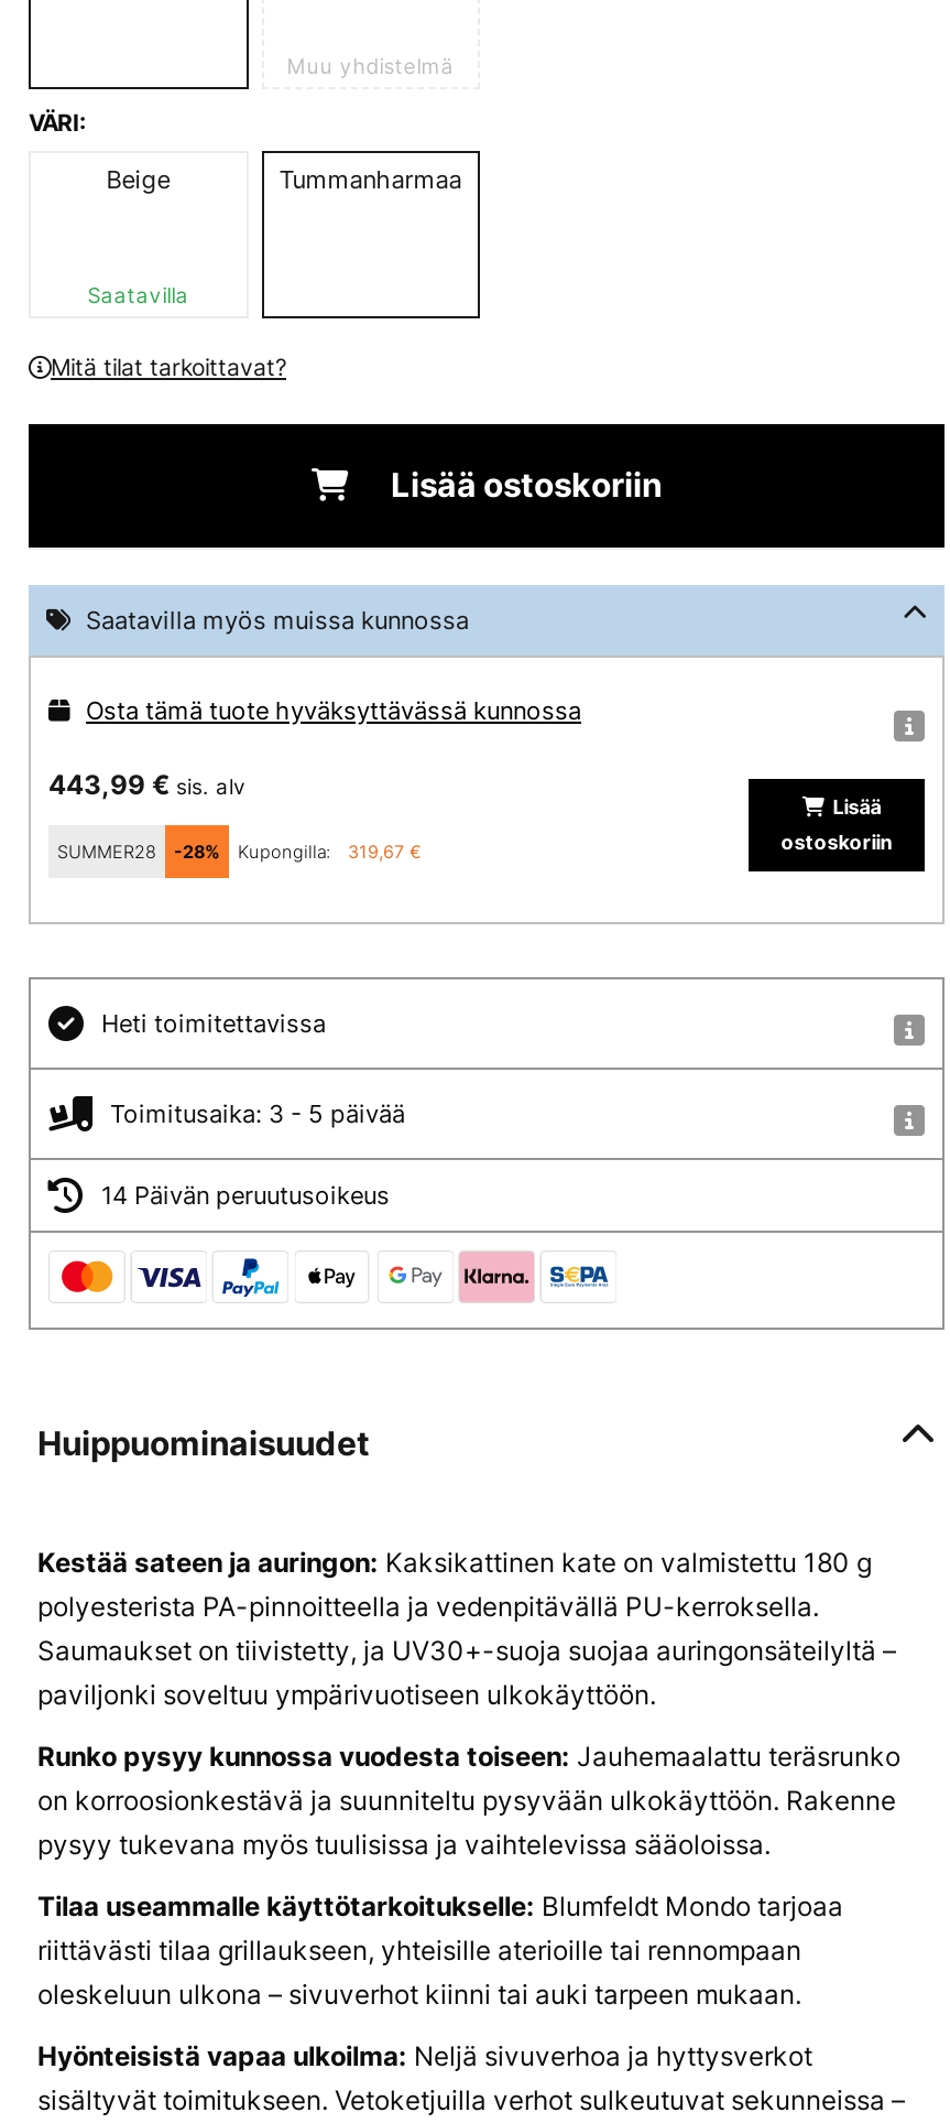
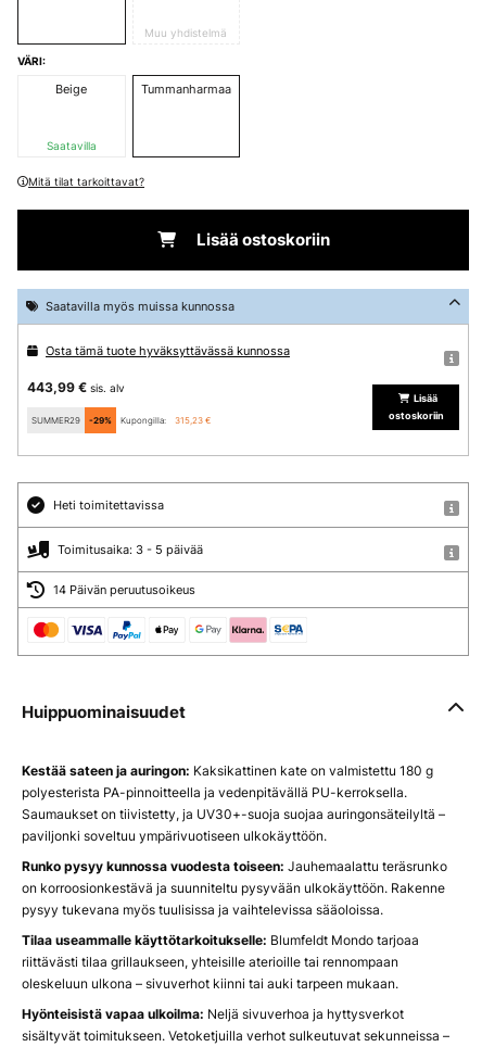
- SUMMER28
- -28%
+ SUMMER29
+ -29%

- 319,67 €
+ 315,23 €
